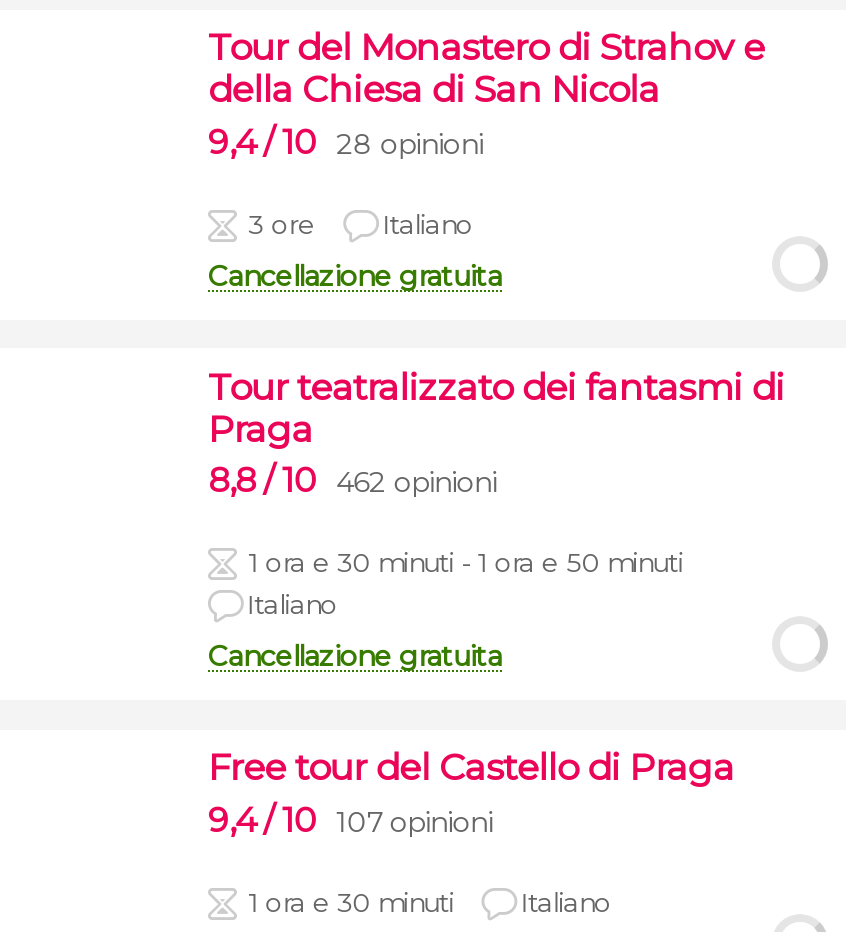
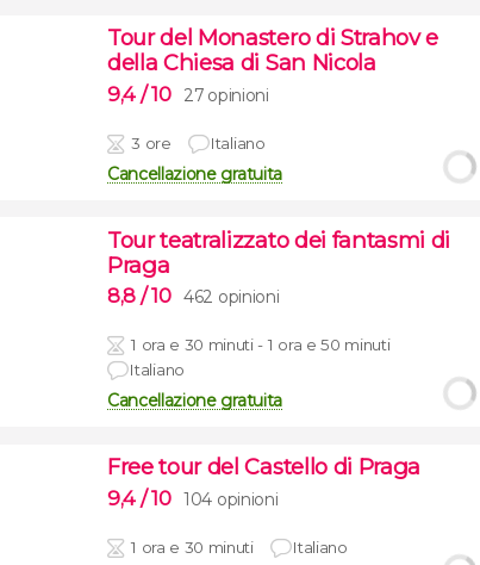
- 9,4/ 10 28 opinioni
+ 9,4/ 10 27 opinioni

- 9,4/ 10 107 opinioni
+ 9,4/ 10 104 opinioni
